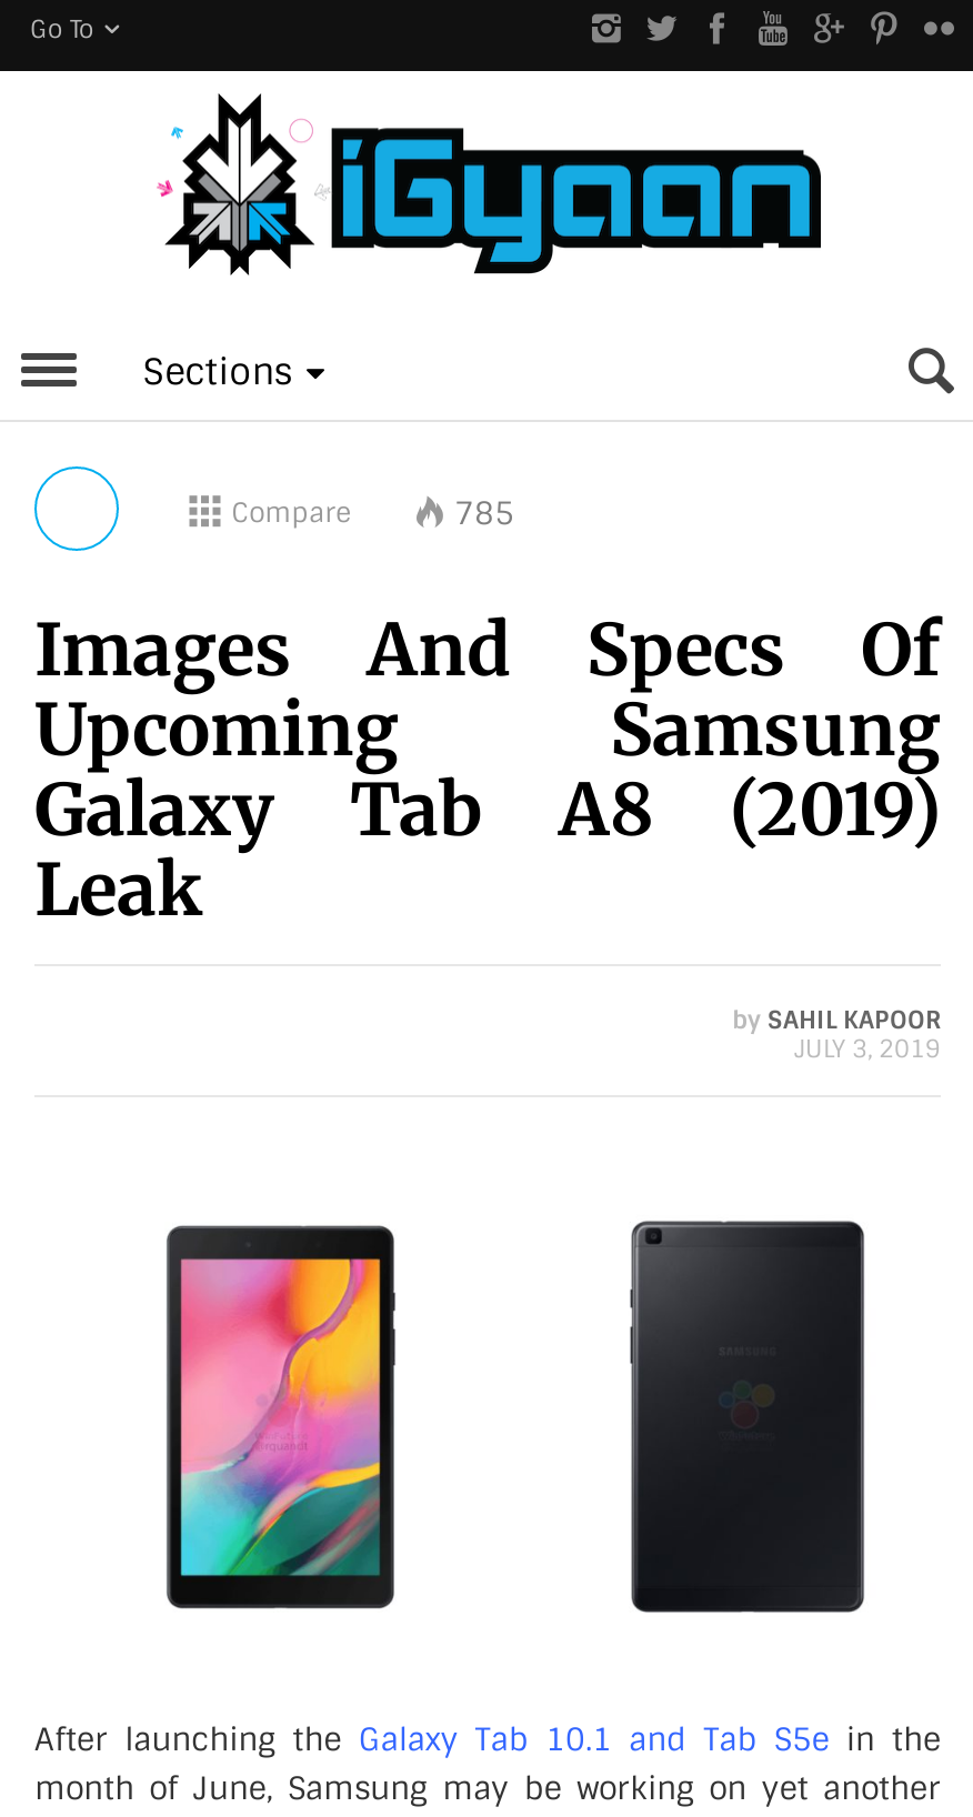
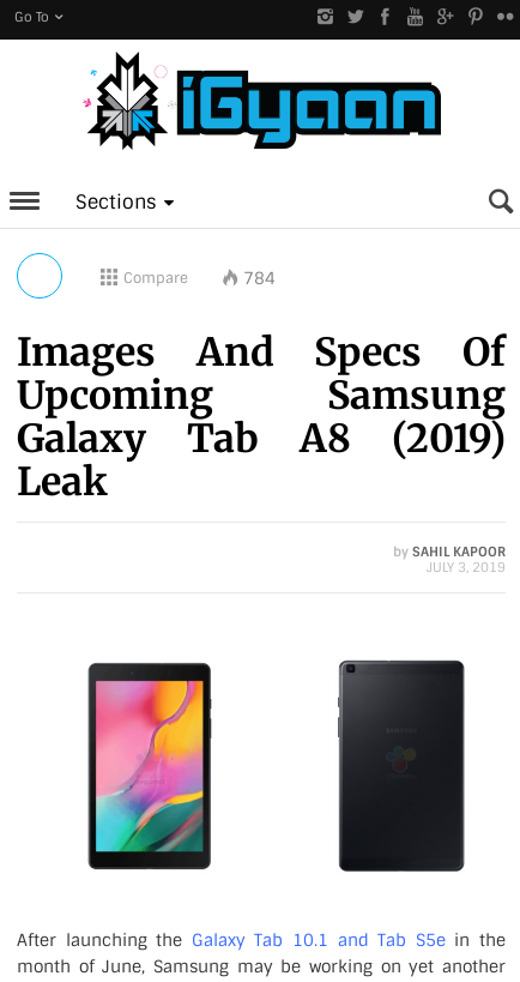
- 785
+ 784
